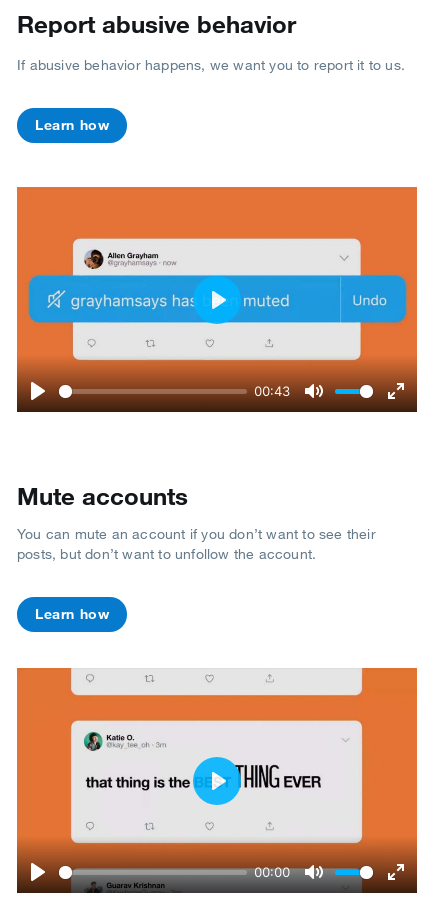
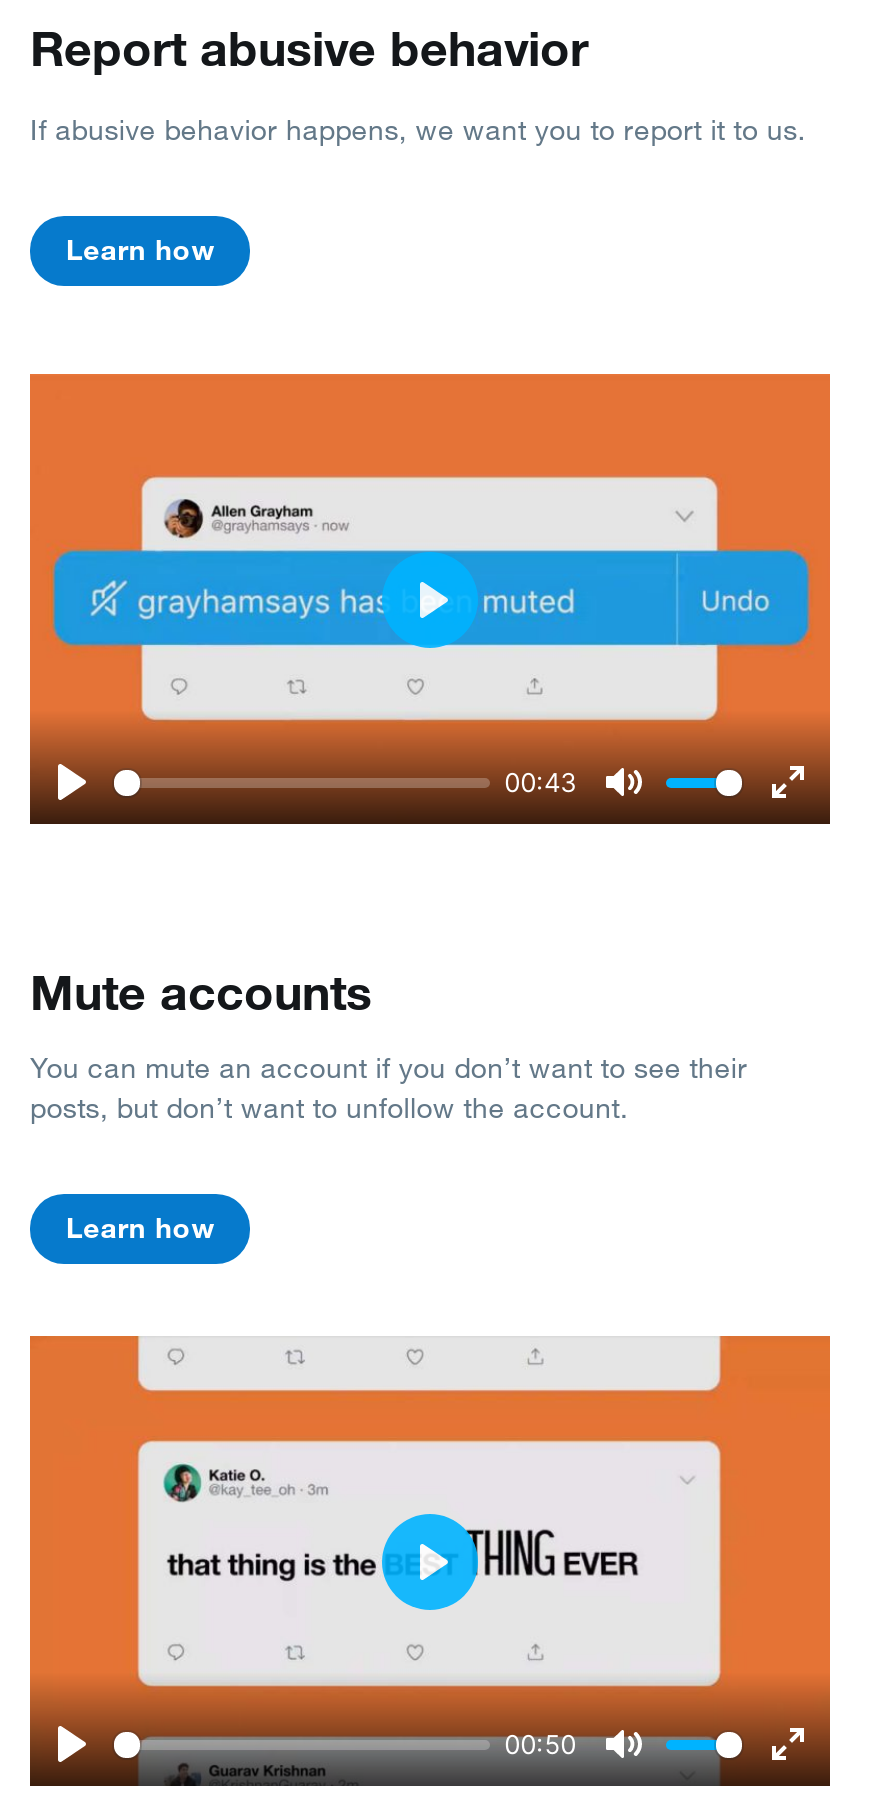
- 00:00
+ 00:50
